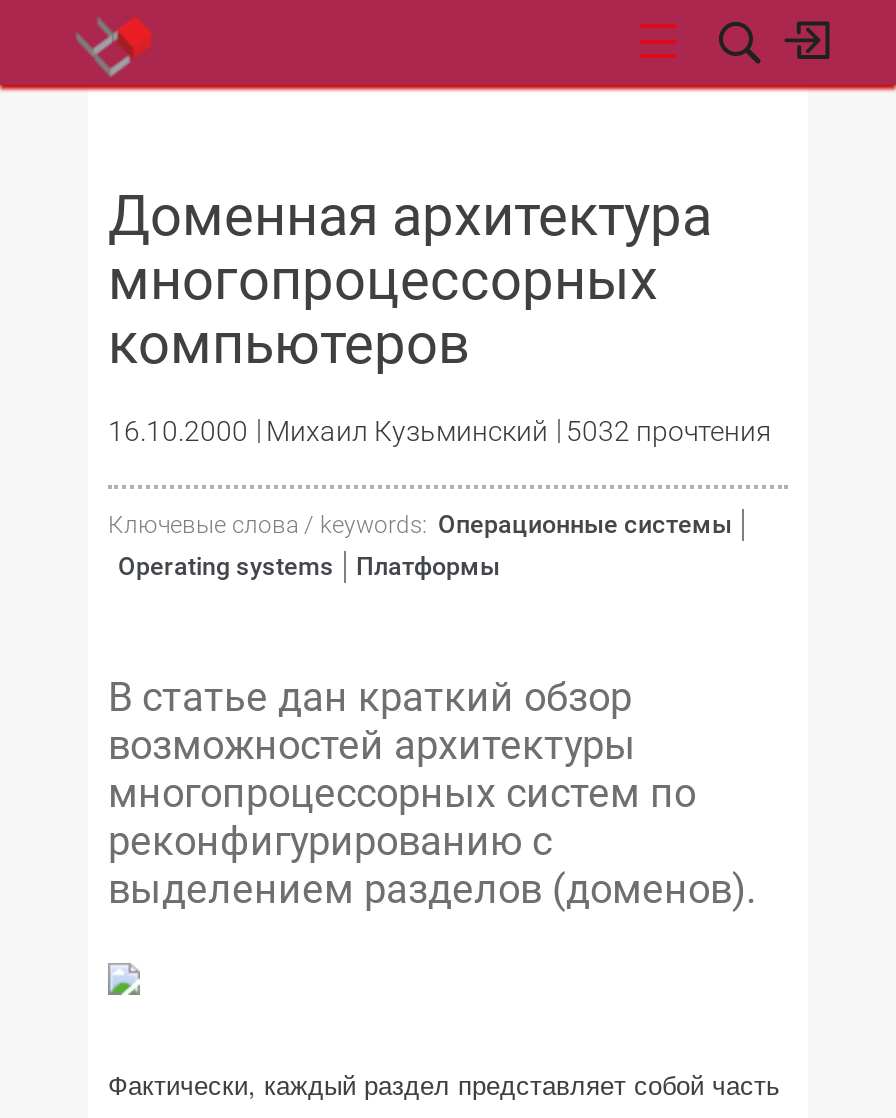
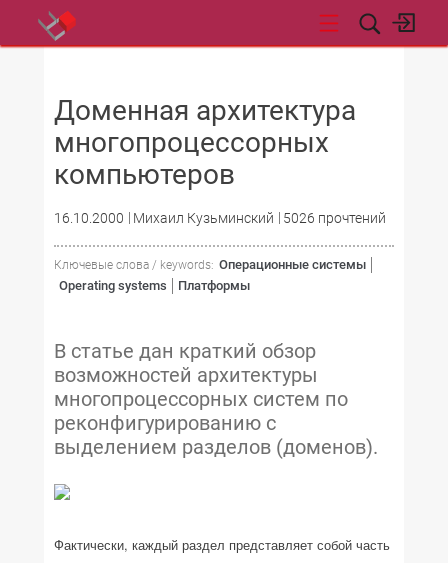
- 16.10.2000 Михаил Кузьминский 5032 прочтения
+ 16.10.2000 Михаил Кузьминский 5026 прочтений
